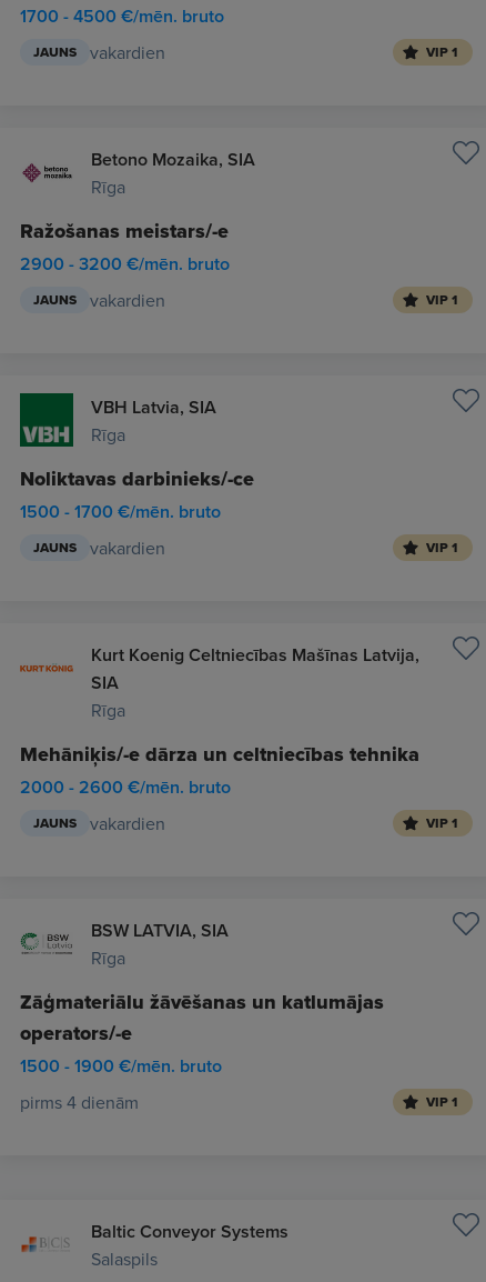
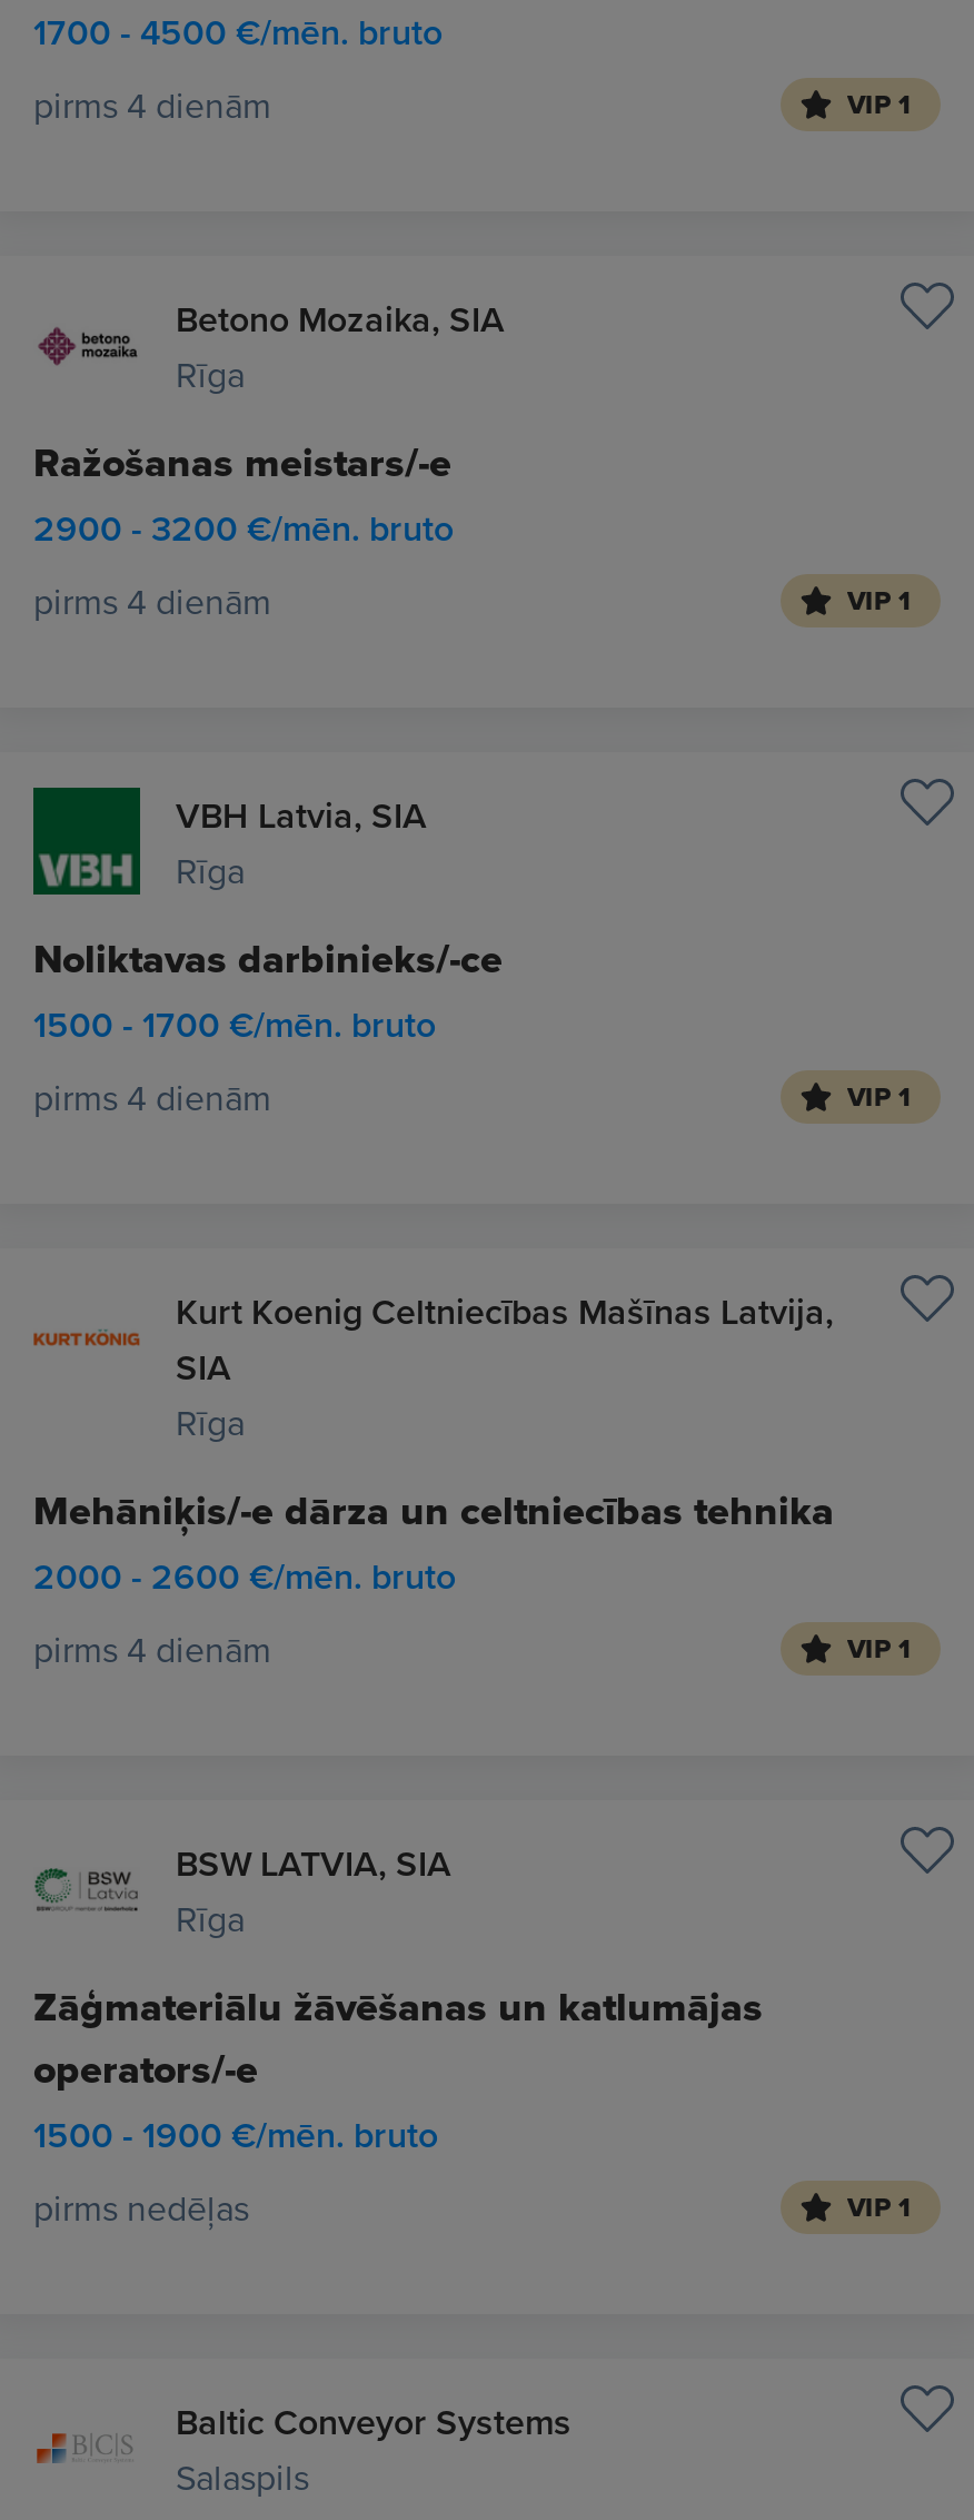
- JAUNS
- vakardien
+ pirms 4 dienām

- JAUNS
- vakardien
+ pirms 4 dienām

- JAUNS
- vakardien
+ pirms 4 dienām

- JAUNS
- vakardien
+ pirms 4 dienām

- pirms 4 dienām
+ pirms nedēļas
